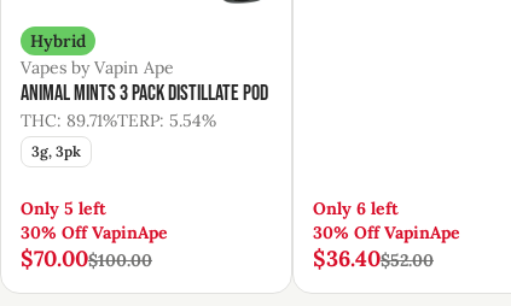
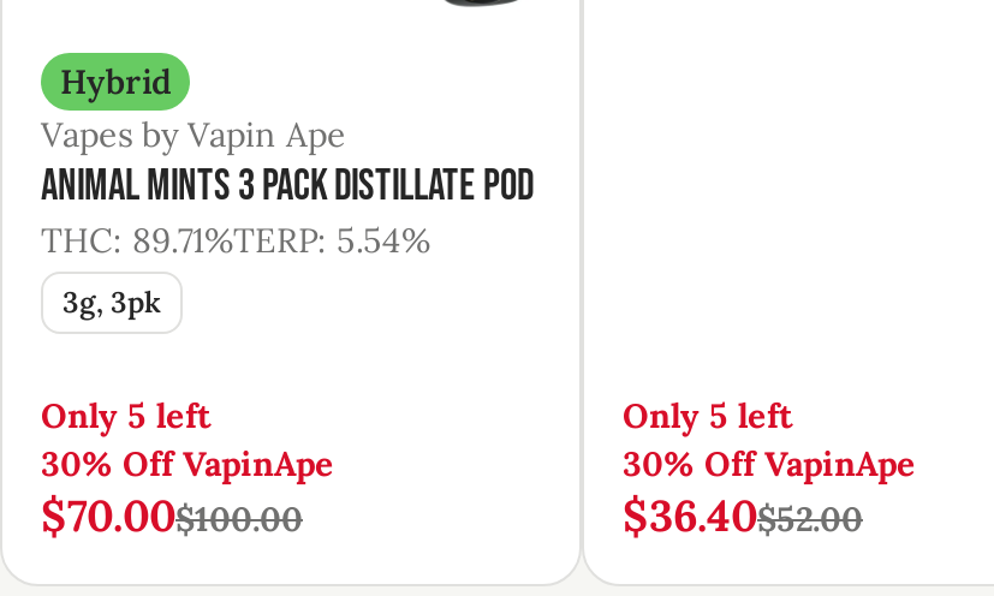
- Only 6 left
+ Only 5 left
